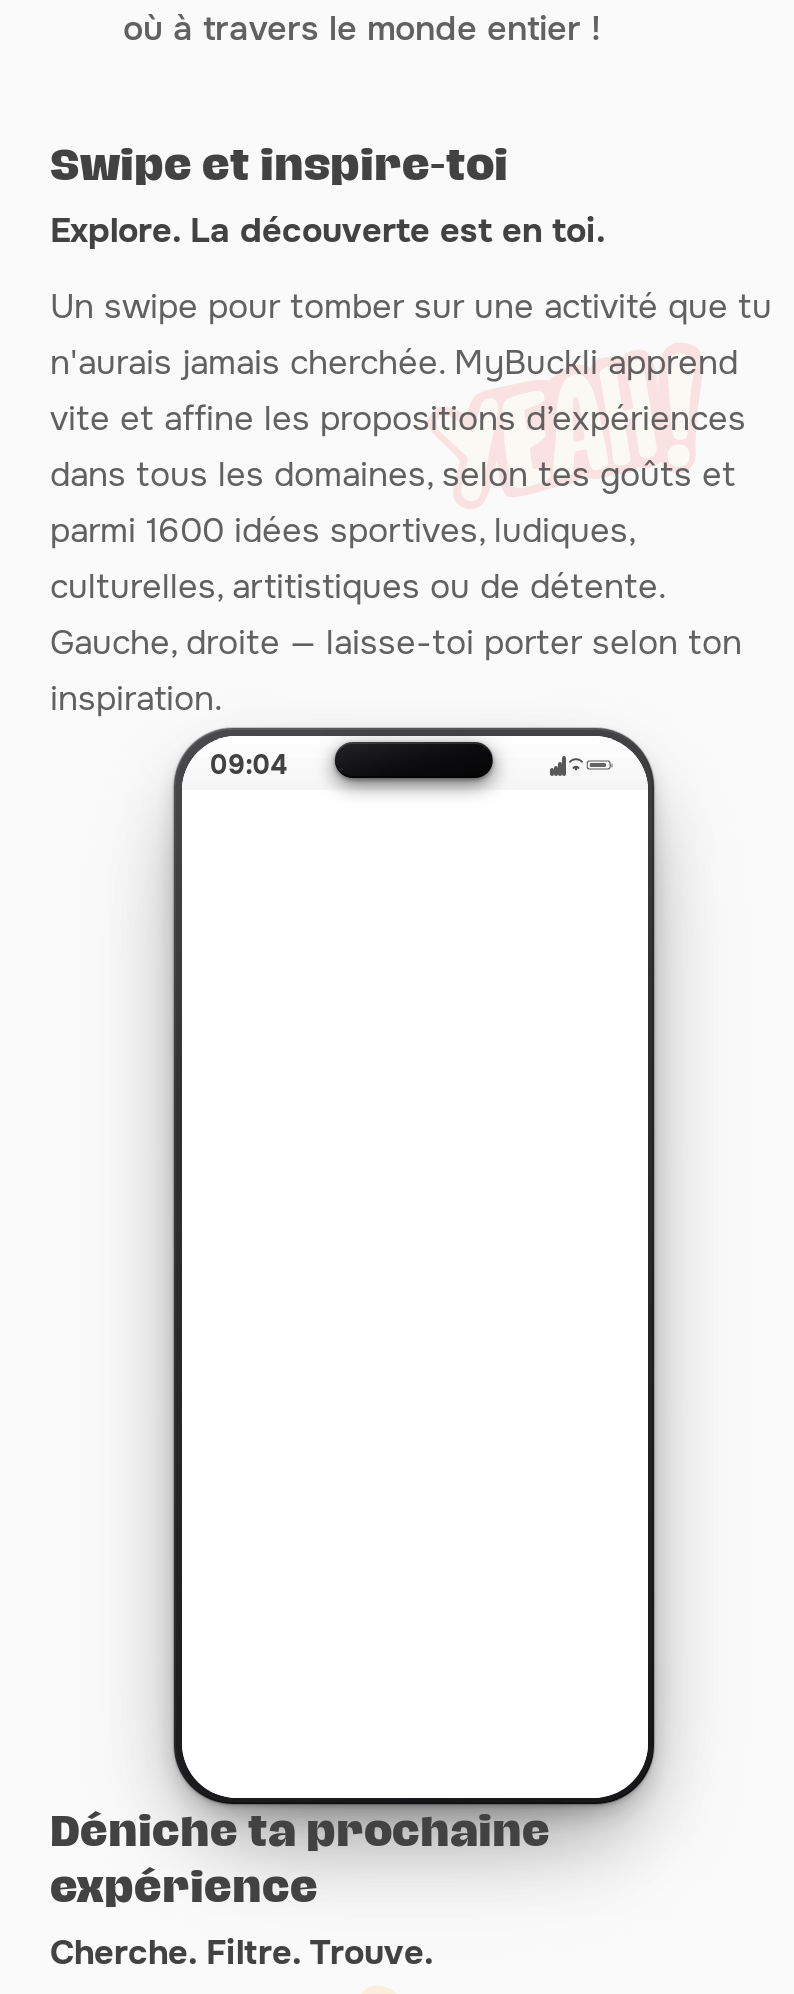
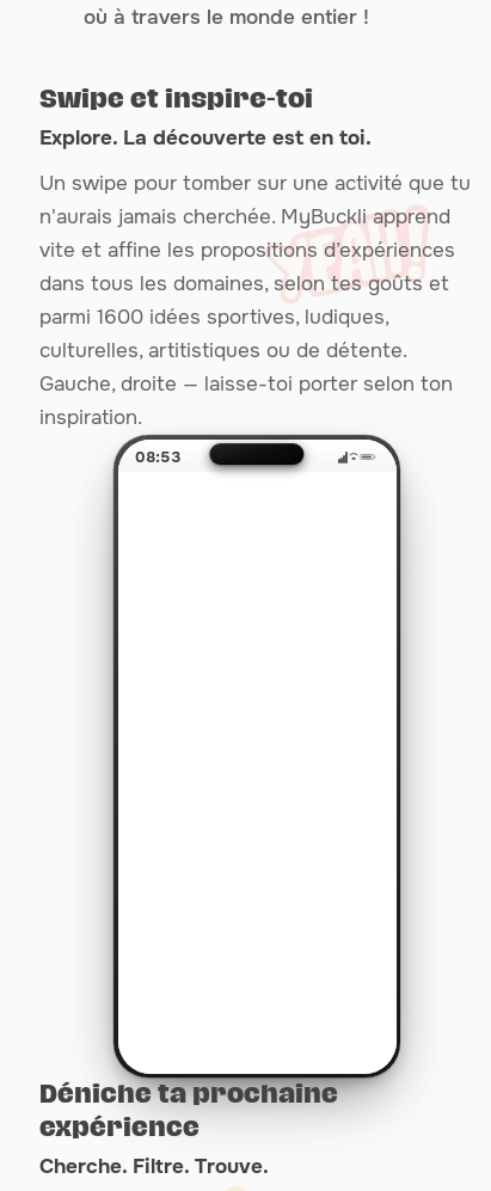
- 09:04
+ 08:53
